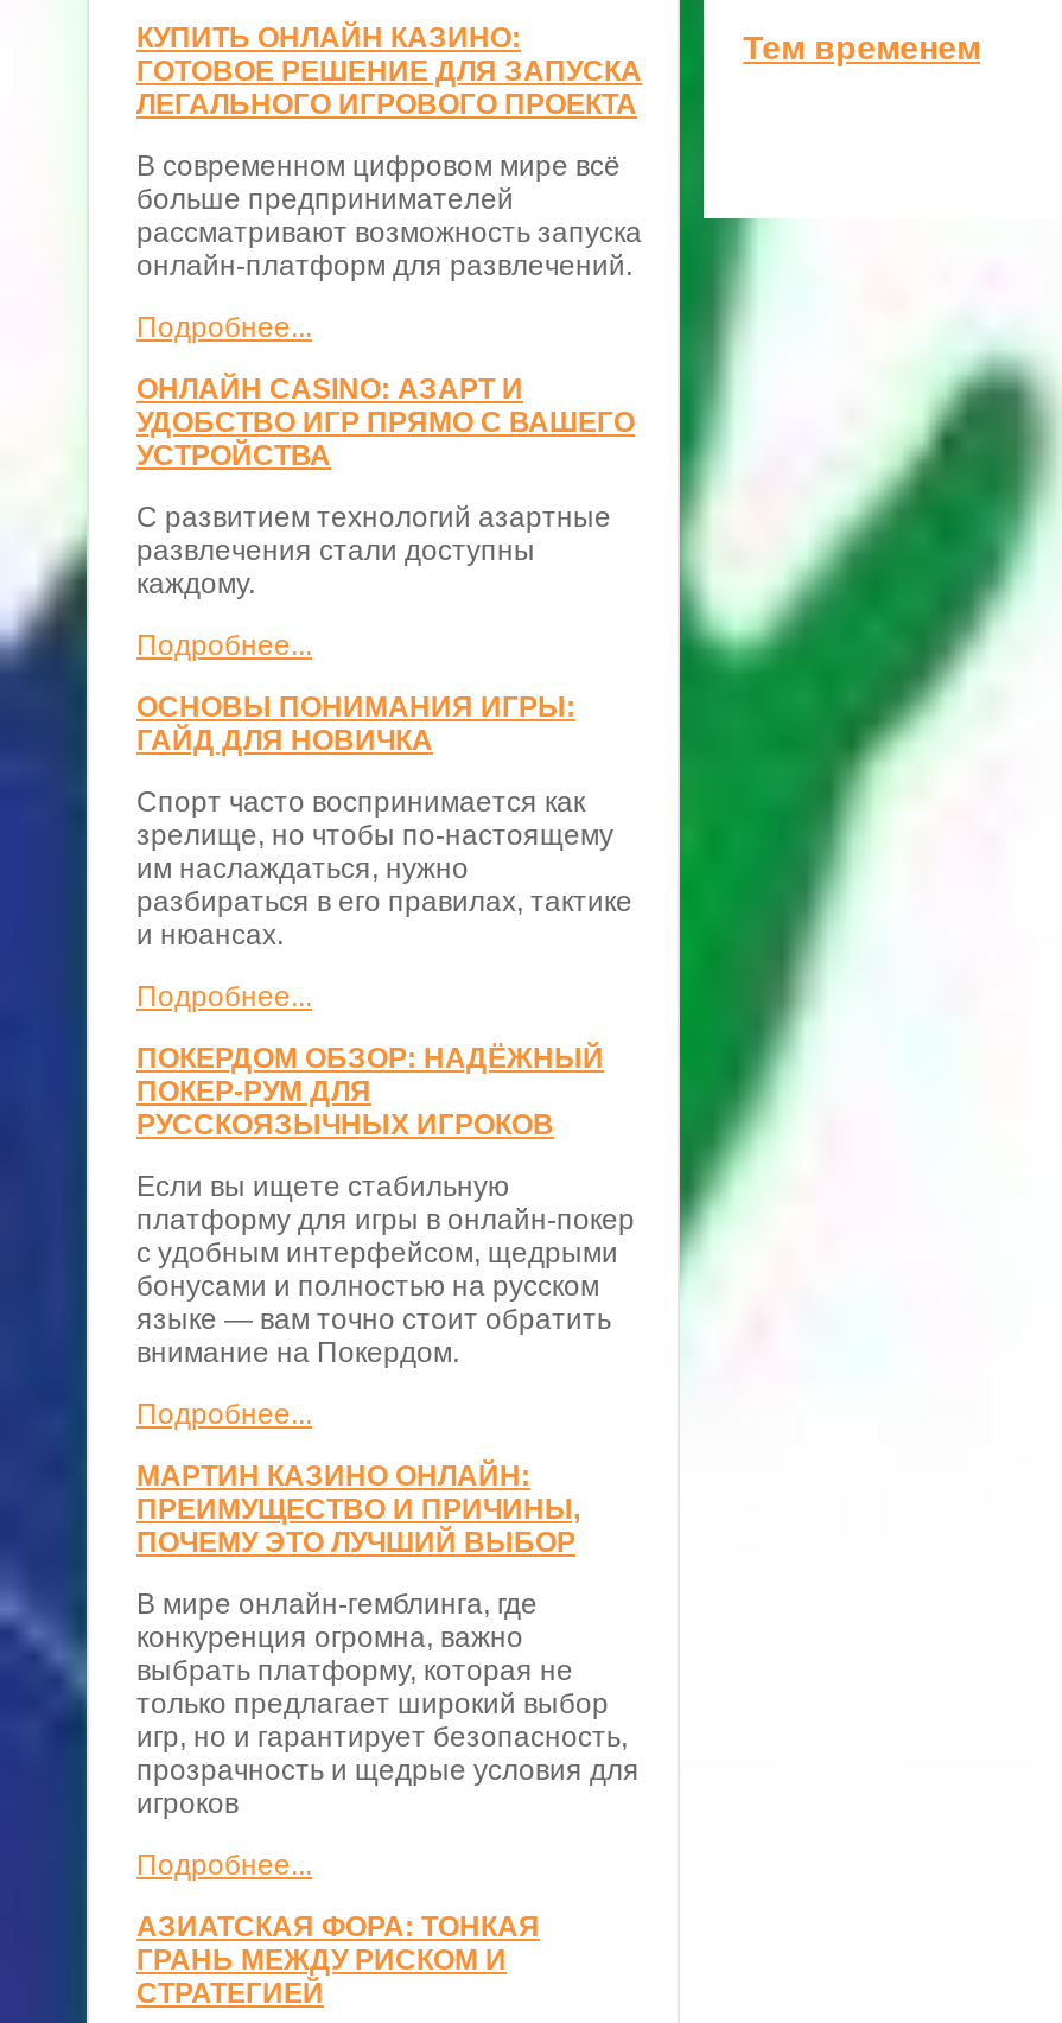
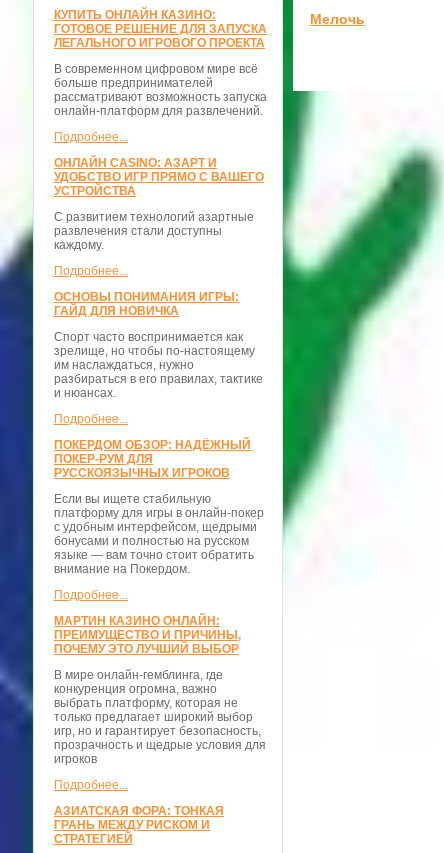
- Тем временем
+ Мелочь
